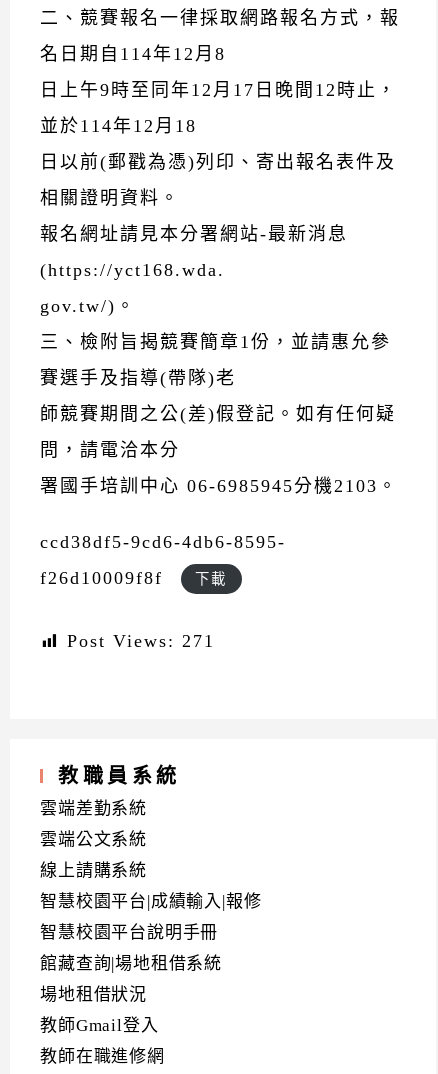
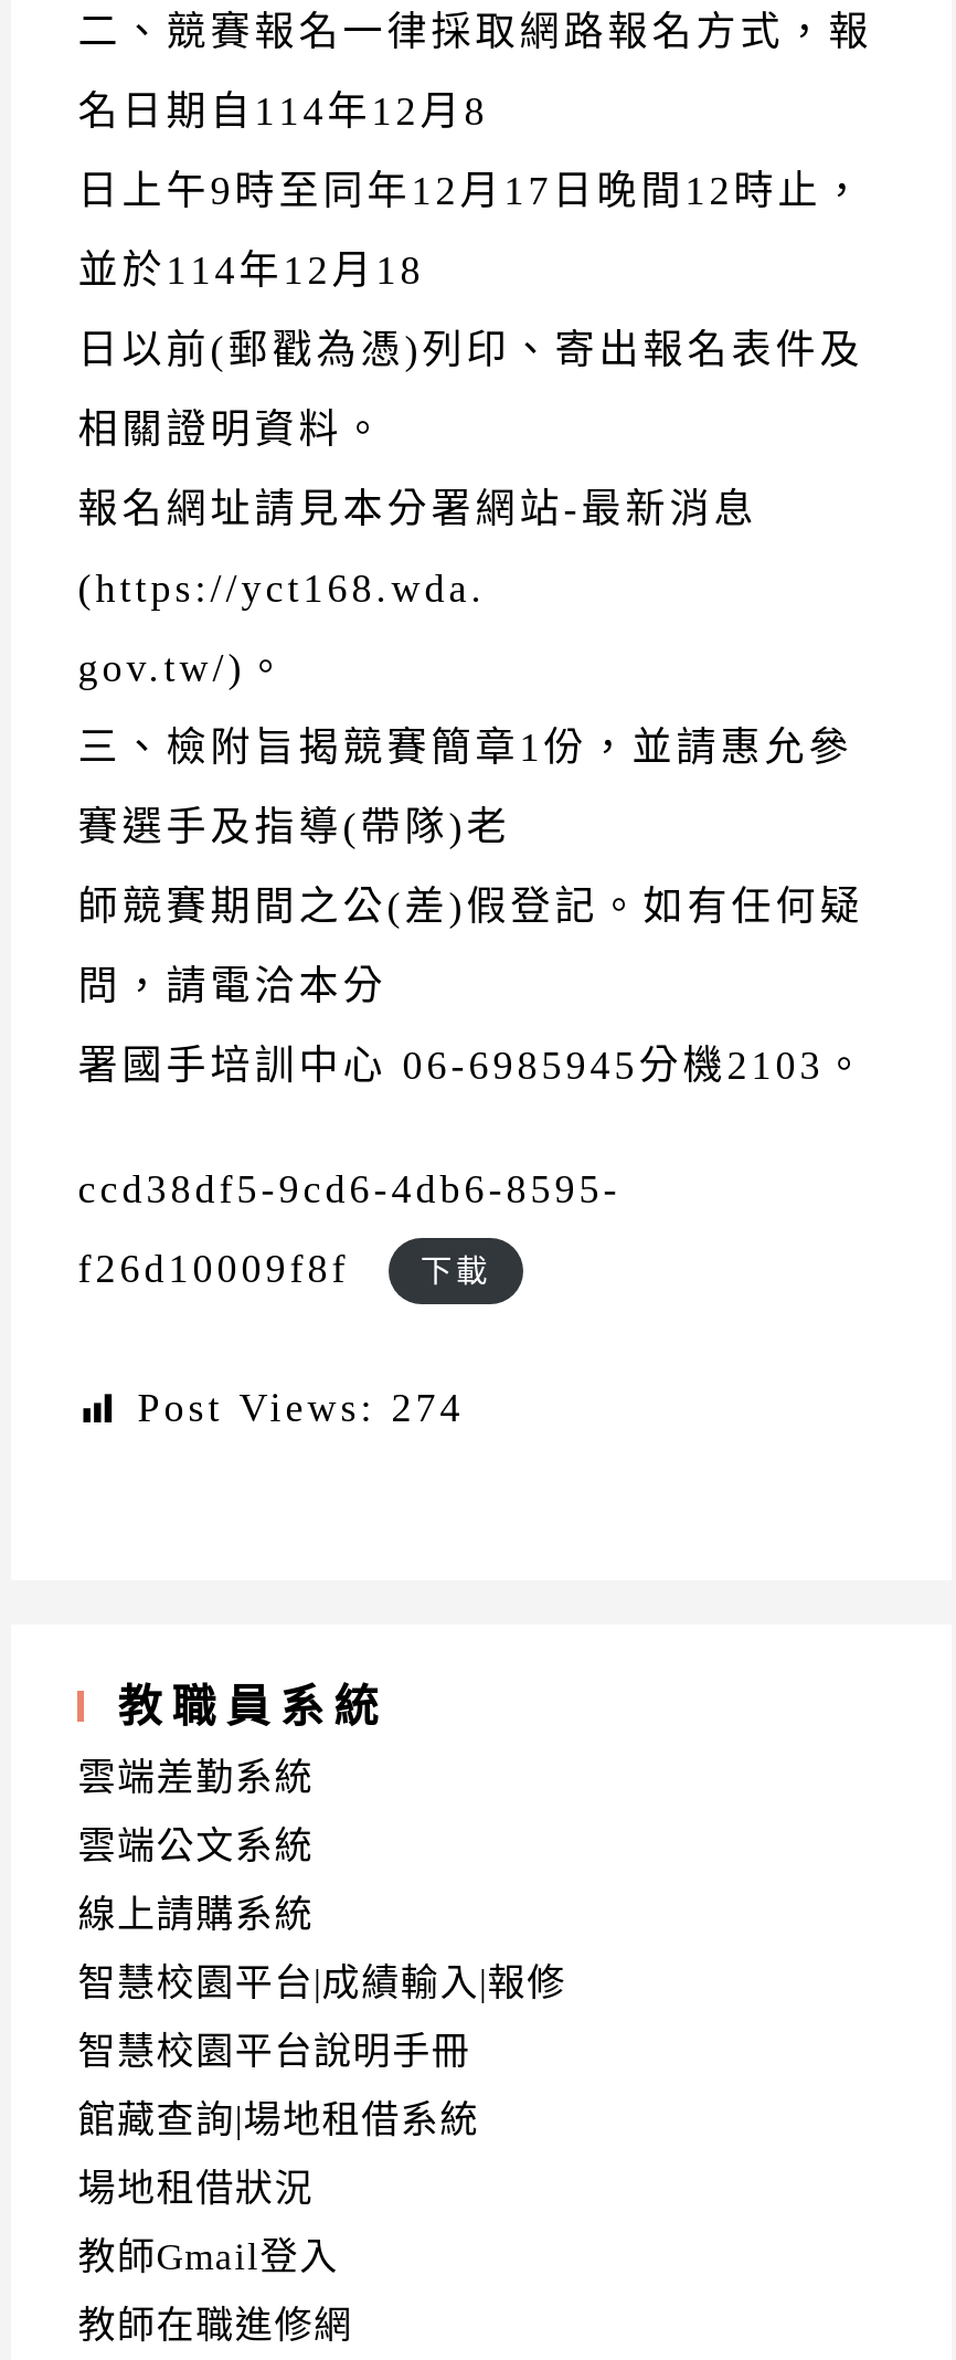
- Post Views: 271
+ Post Views: 274
